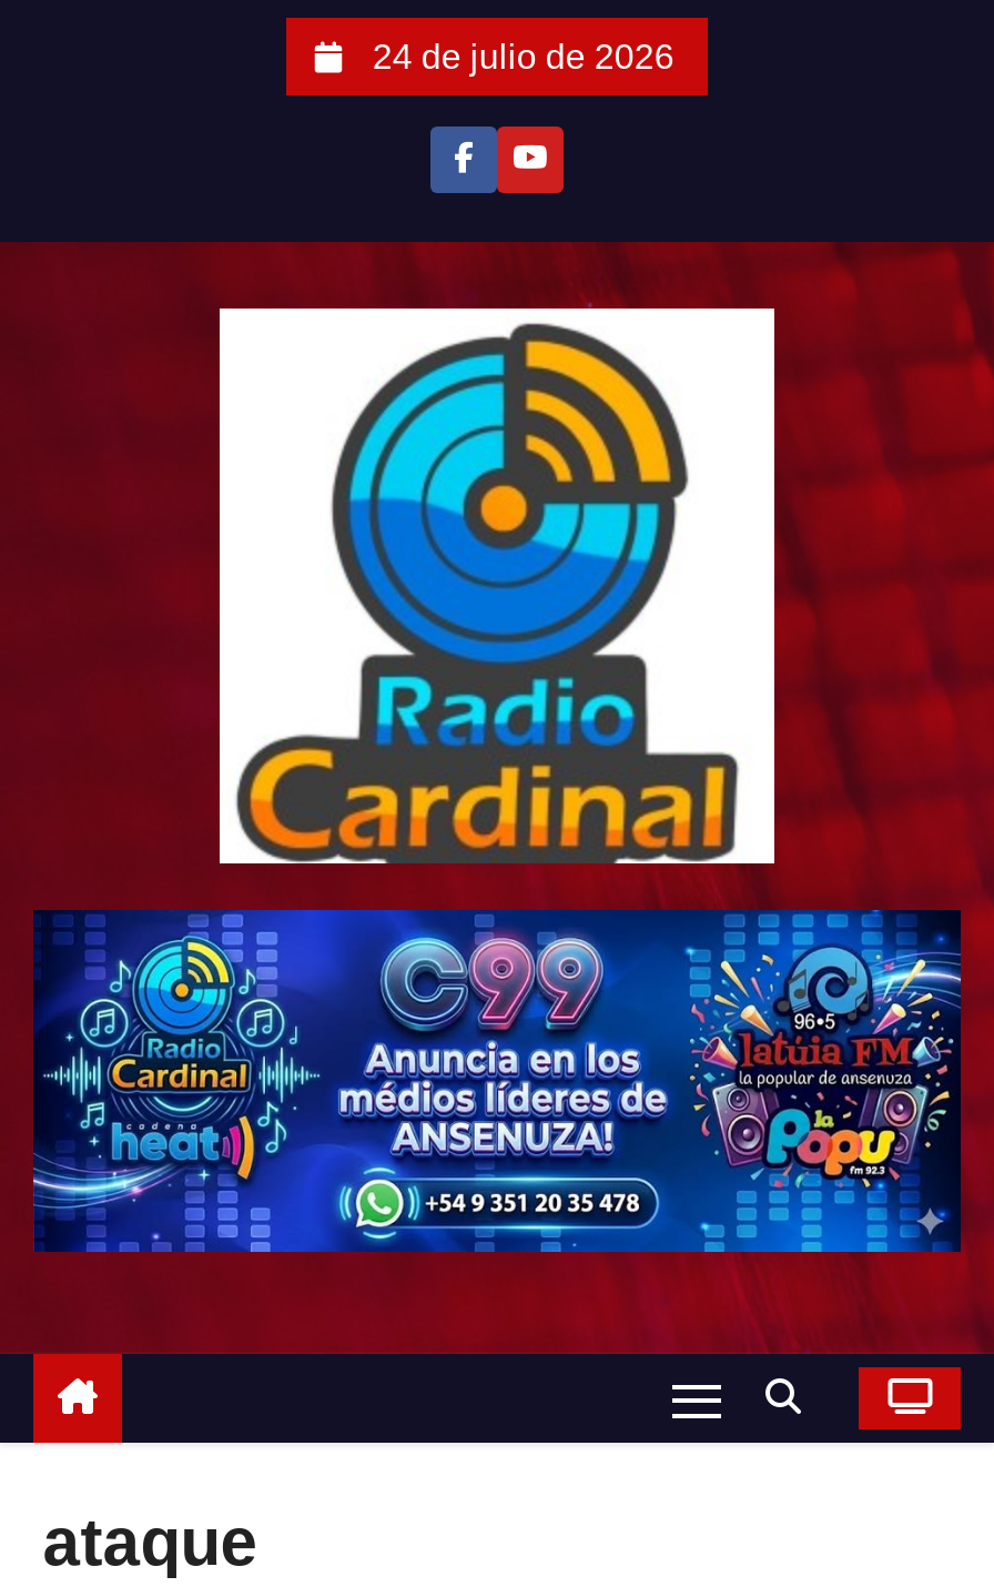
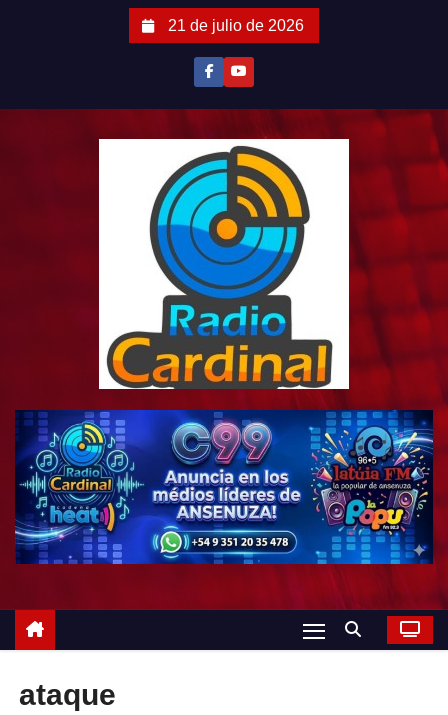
- 24 de julio de 2026
+ 21 de julio de 2026
